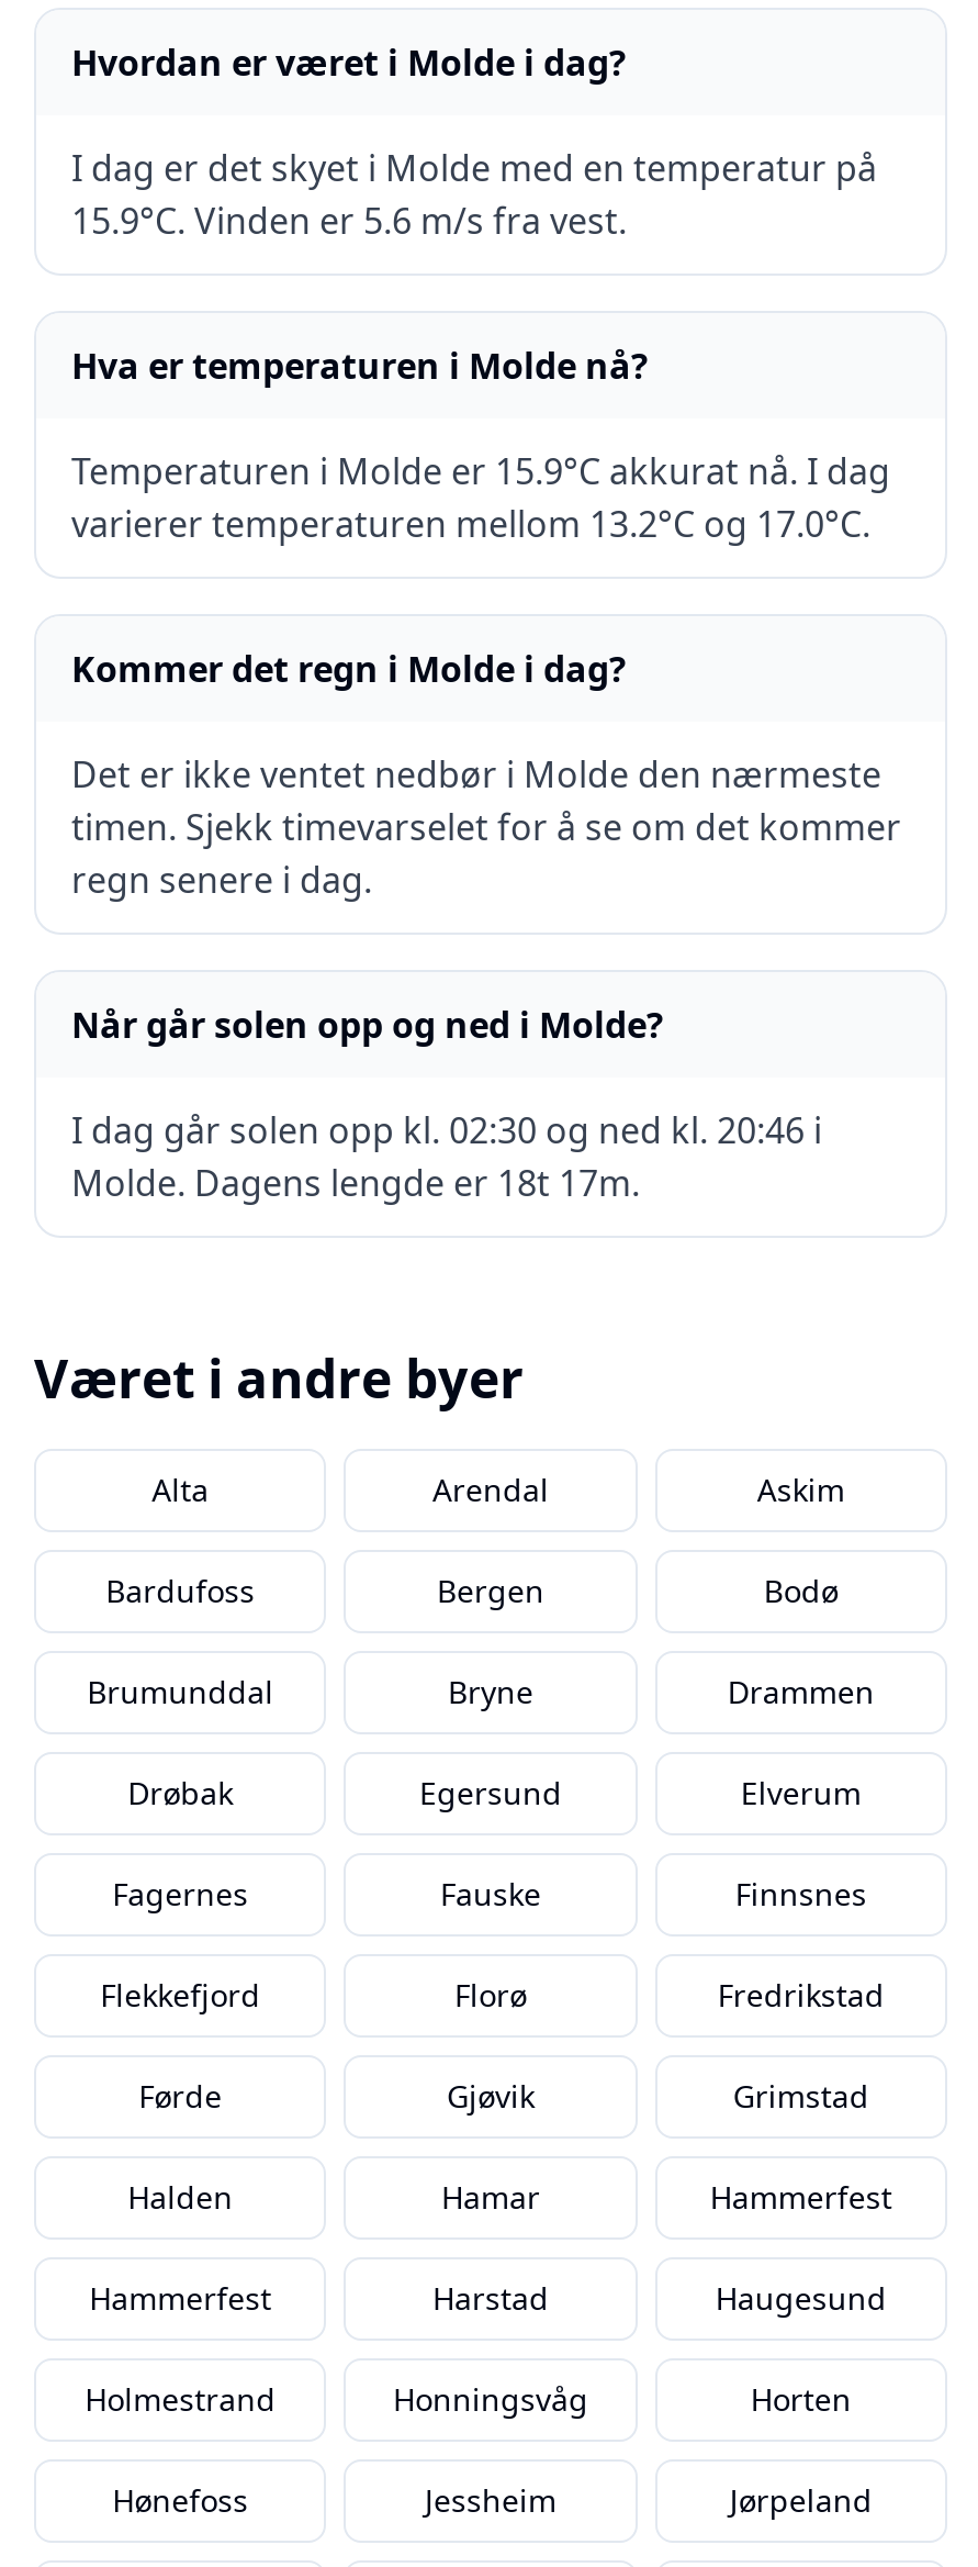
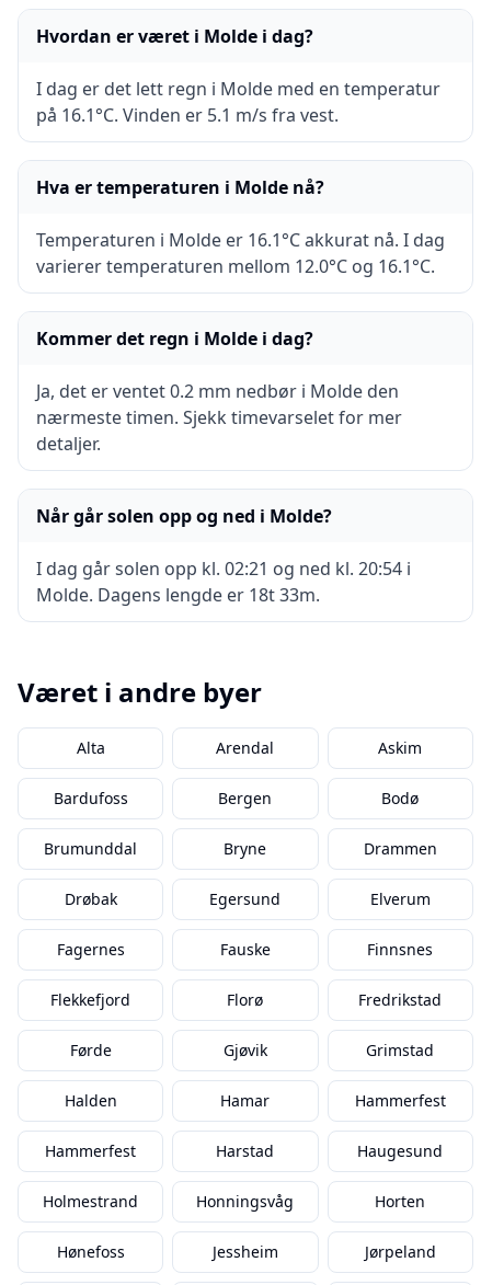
- I dag er det skyet i Molde med en temperatur på
- 15.9°C. Vinden er 5.6 m/s fra vest.
+ I dag er det lett regn i Molde med en temperatur
+ på 16.1°C. Vinden er 5.1 m/s fra vest.

- Temperaturen i Molde er 15.9°C akkurat nå. I dag
+ Temperaturen i Molde er 16.1°C akkurat nå. I dag

- varierer temperaturen mellom 13.2°C og 17.0°C.
+ varierer temperaturen mellom 12.0°C og 16.1°C.

- Det er ikke ventet nedbør i Molde den nærmeste
- timen. Sjekk timevarselet for å se om det kommer
- regn senere i dag.
+ Ja, det er ventet 0.2 mm nedbør i Molde den
+ nærmeste timen. Sjekk timevarselet for mer
+ detaljer.

- I dag går solen opp kl. 02:30 og ned kl. 20:46 i
+ I dag går solen opp kl. 02:21 og ned kl. 20:54 i

- Molde. Dagens lengde er 18t 17m.
+ Molde. Dagens lengde er 18t 33m.
